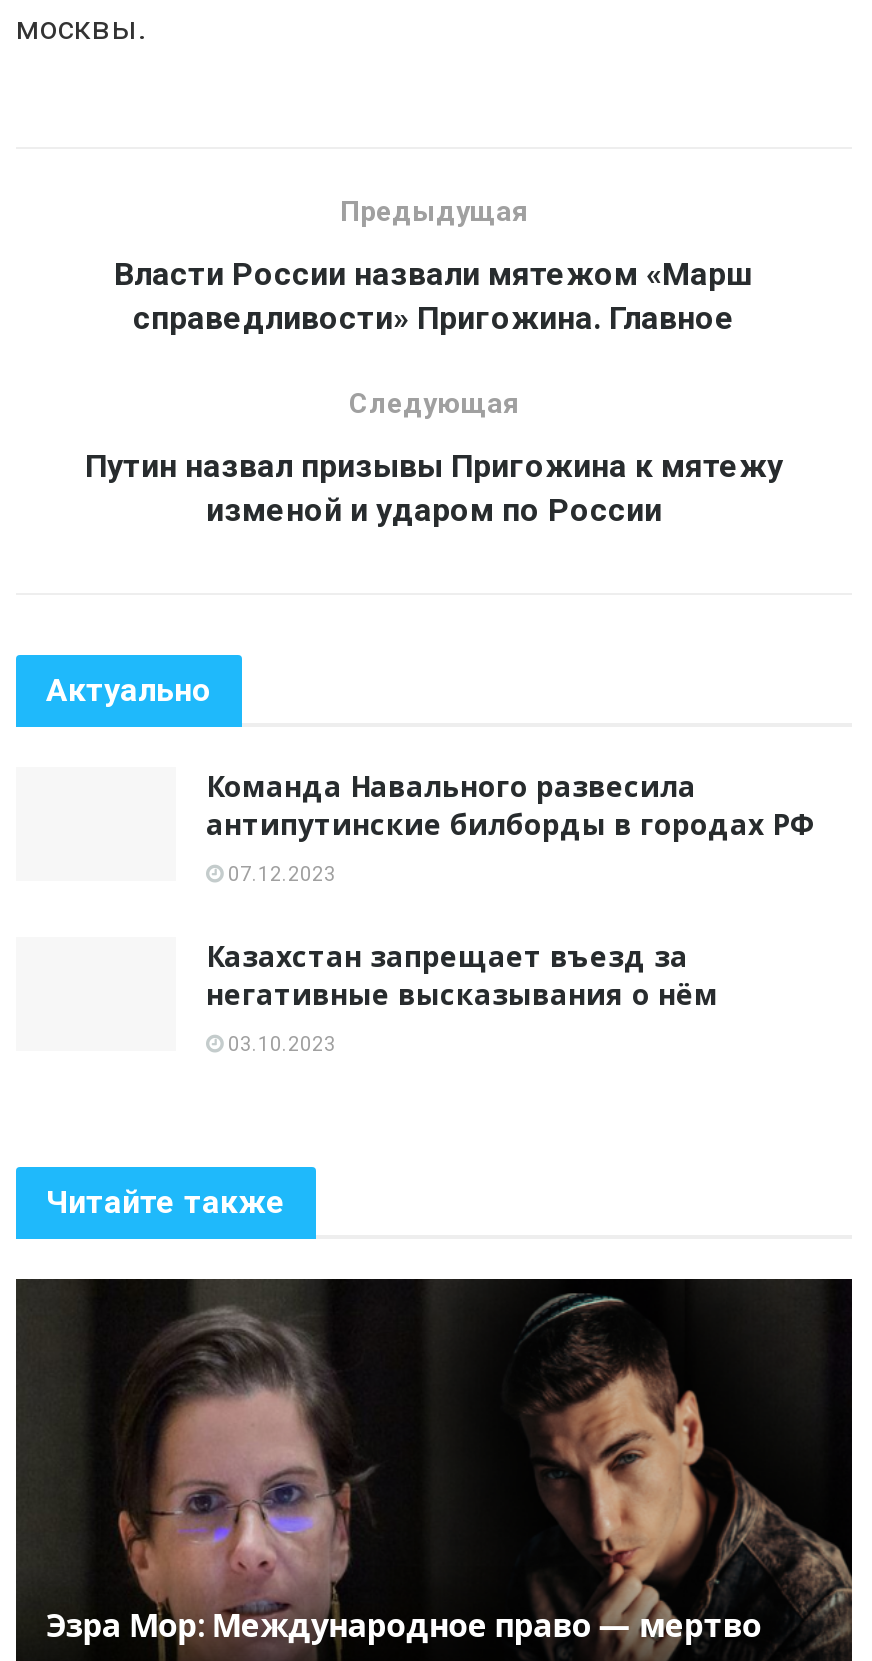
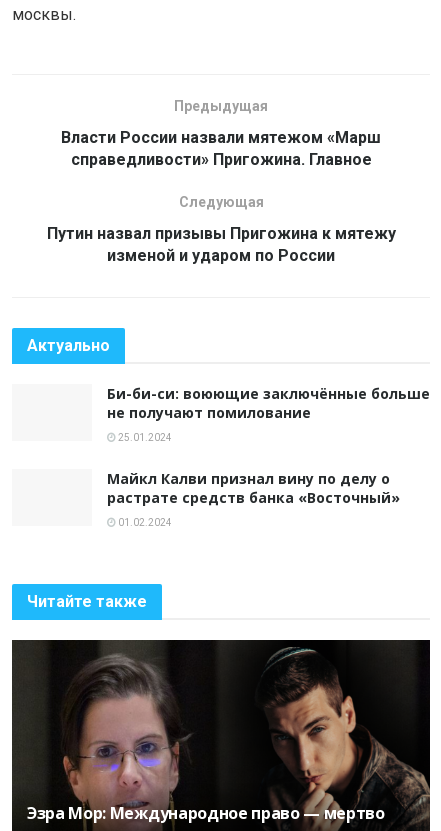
- Команда Навального развесила
- антипутинские билборды в городах РФ
+ Би-би-си: воюющие заключённые больше
+ не получают помилование

- 07.12.2023
+ 25.01.2024

- Казахстан запрещает въезд за
- негативные высказывания о нём
+ Майкл Калви признал вину по делу о
+ растрате средств банка «Восточный»

- 03.10.2023
+ 01.02.2024
